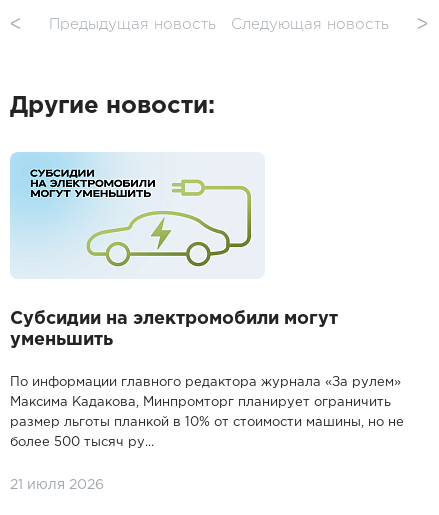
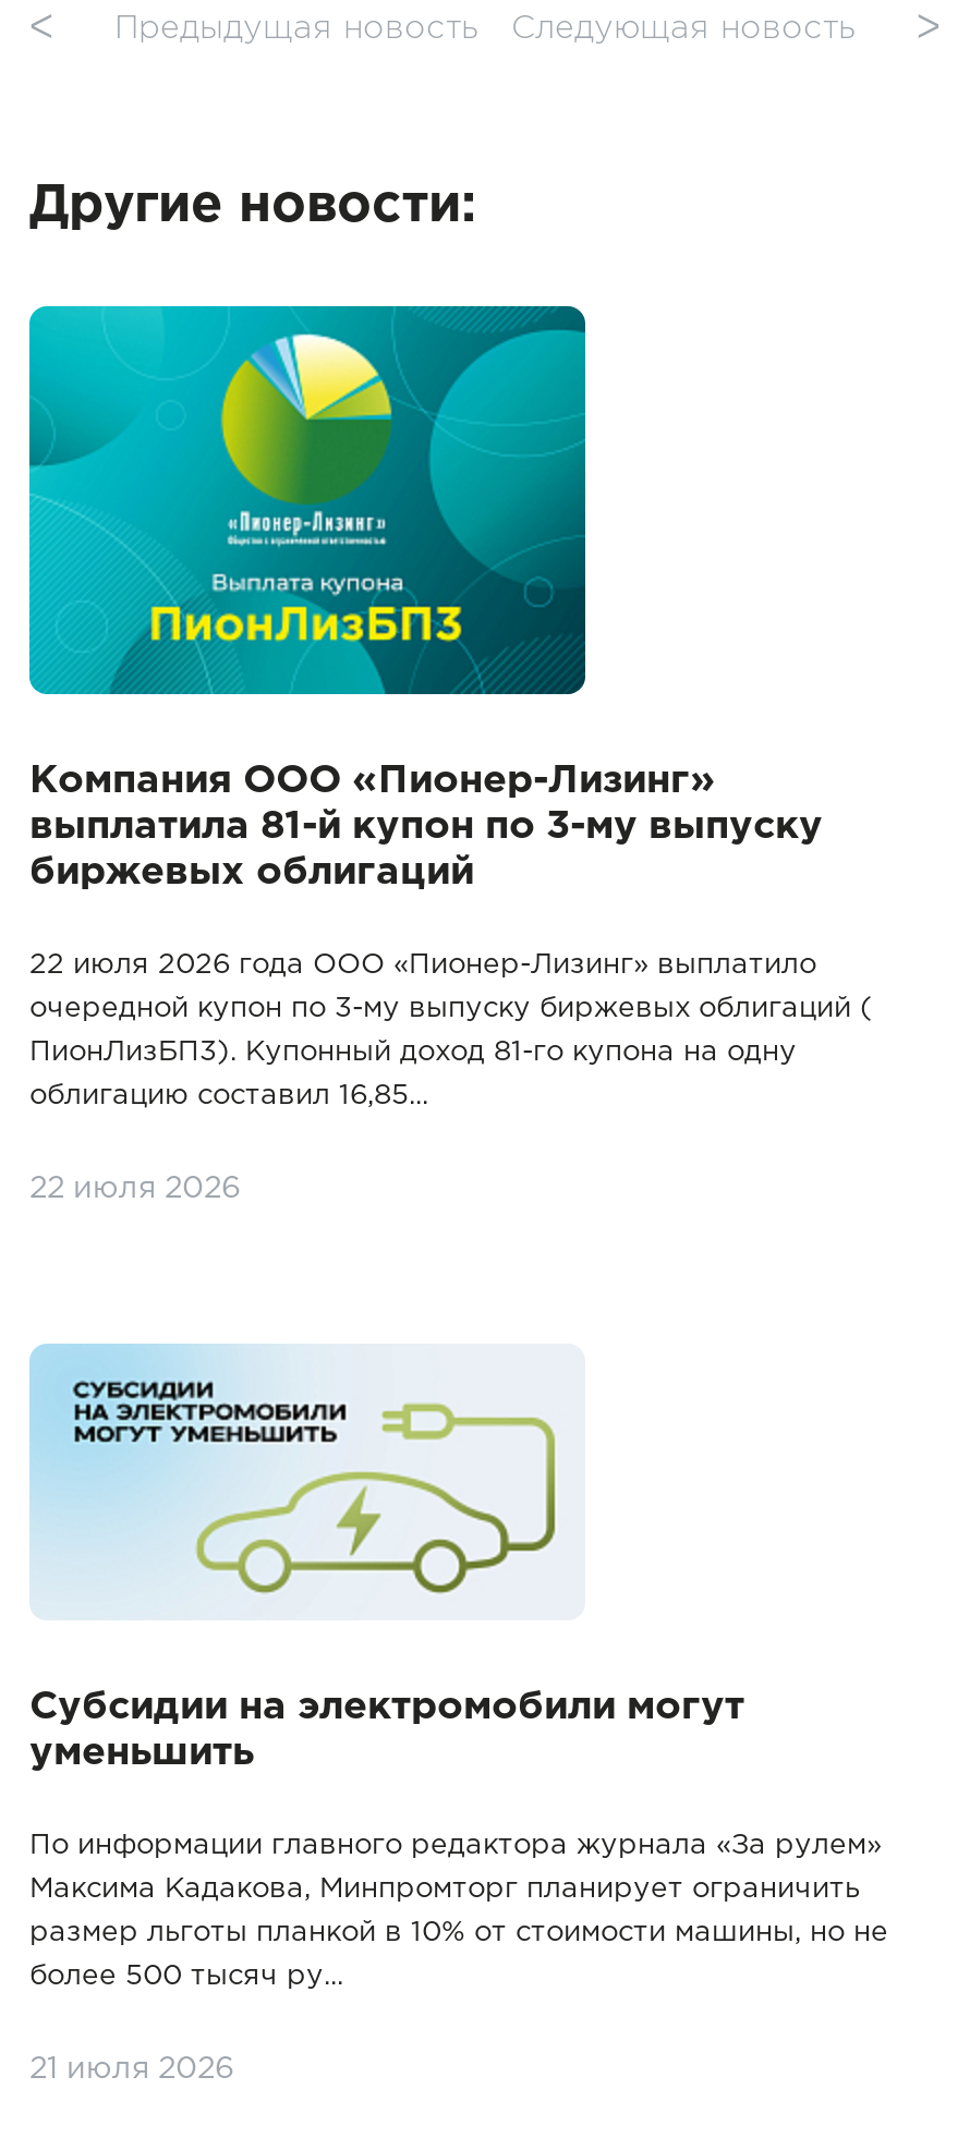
+ [image]
+ Компания ООО «Пионер-Лизинг»
+ выплатила 81-й купон по 3-му выпуску
+ биржевых облигаций
+ 22 июля 2026 года ООО «Пионер-Лизинг» выплатило
+ очередной купон по 3-му выпуску биржевых облигаций (
+ ПионЛизБП3). Купонный доход 81-го купона на одну
+ облигацию составил 16,85...

+ 22 июля 2026
